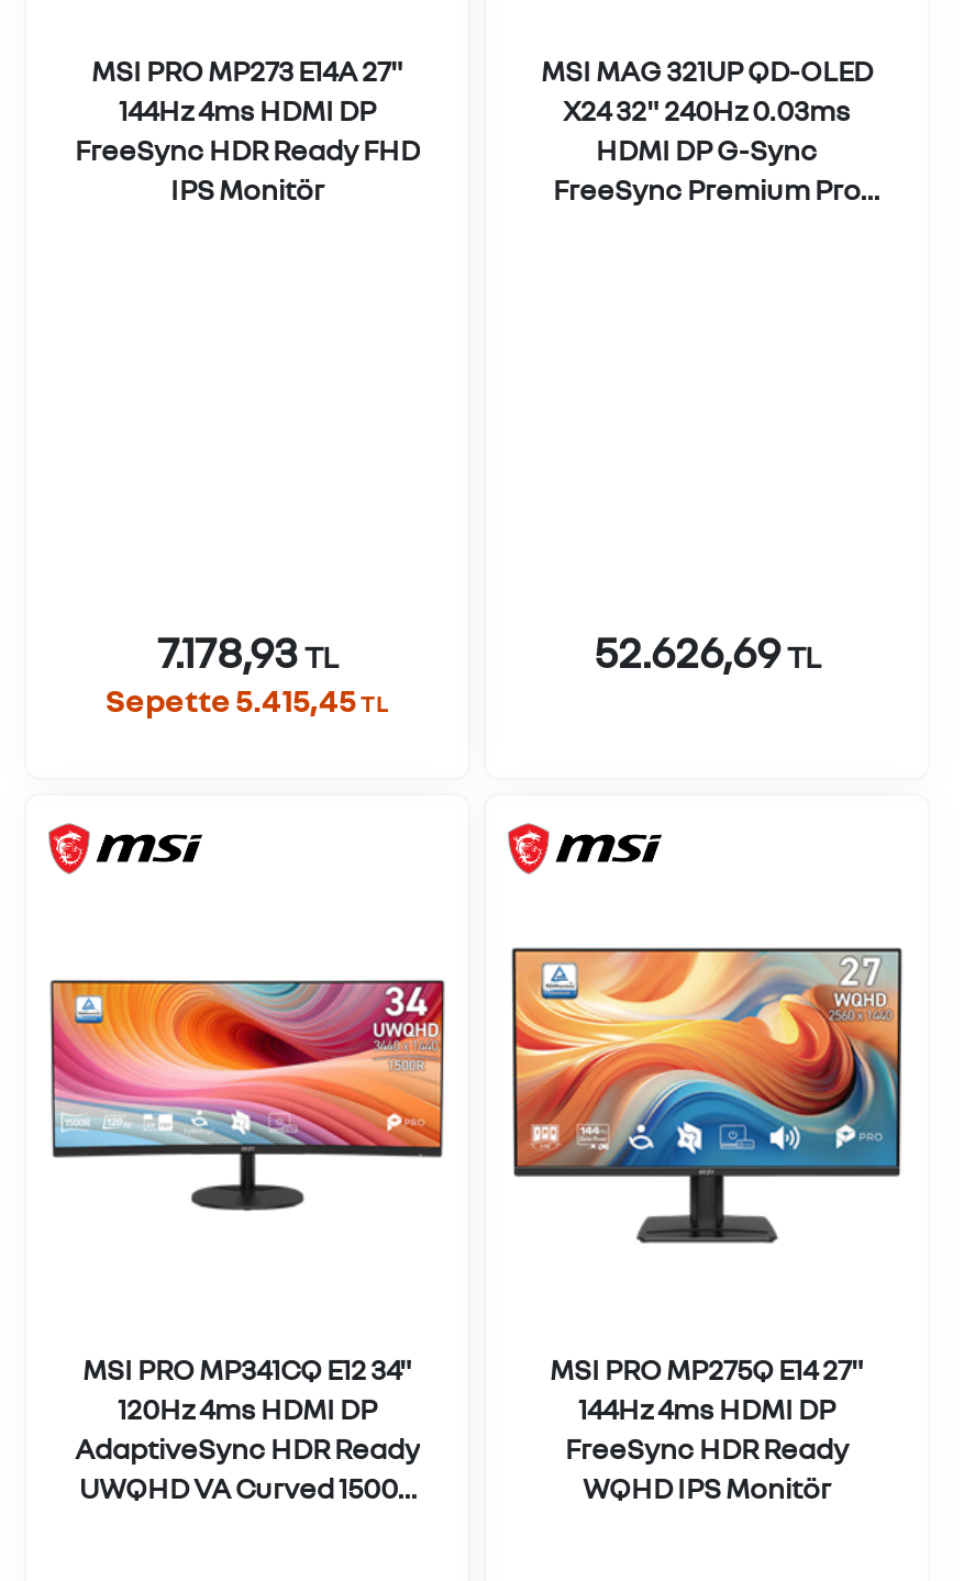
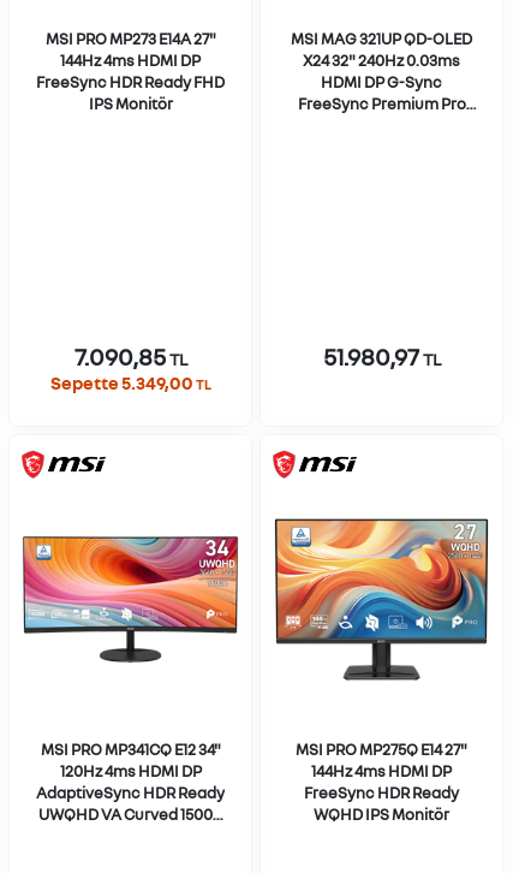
- 7.178,93TL
+ 7.090,85TL

- 52.626,69TL
+ 51.980,97TL

- Sepette 5.415,45TL
+ Sepette 5.349,00TL
